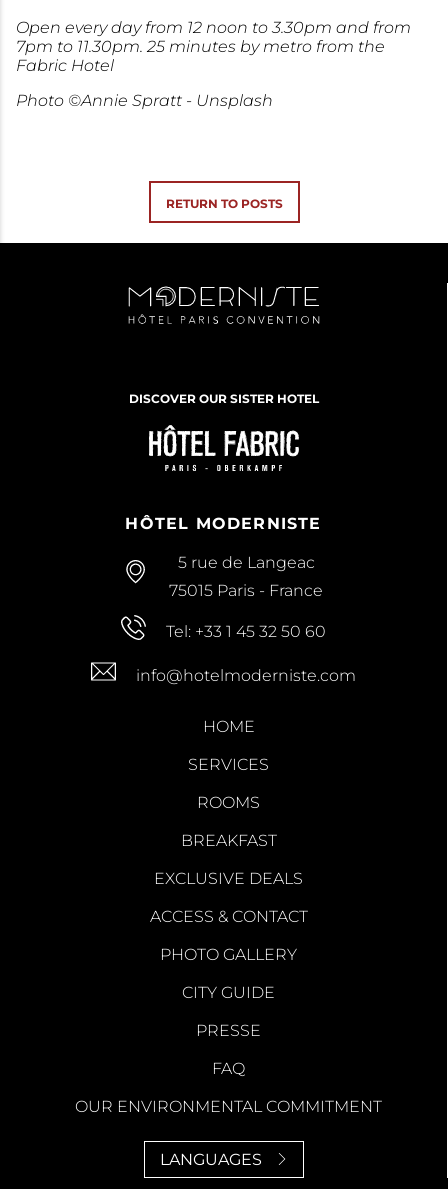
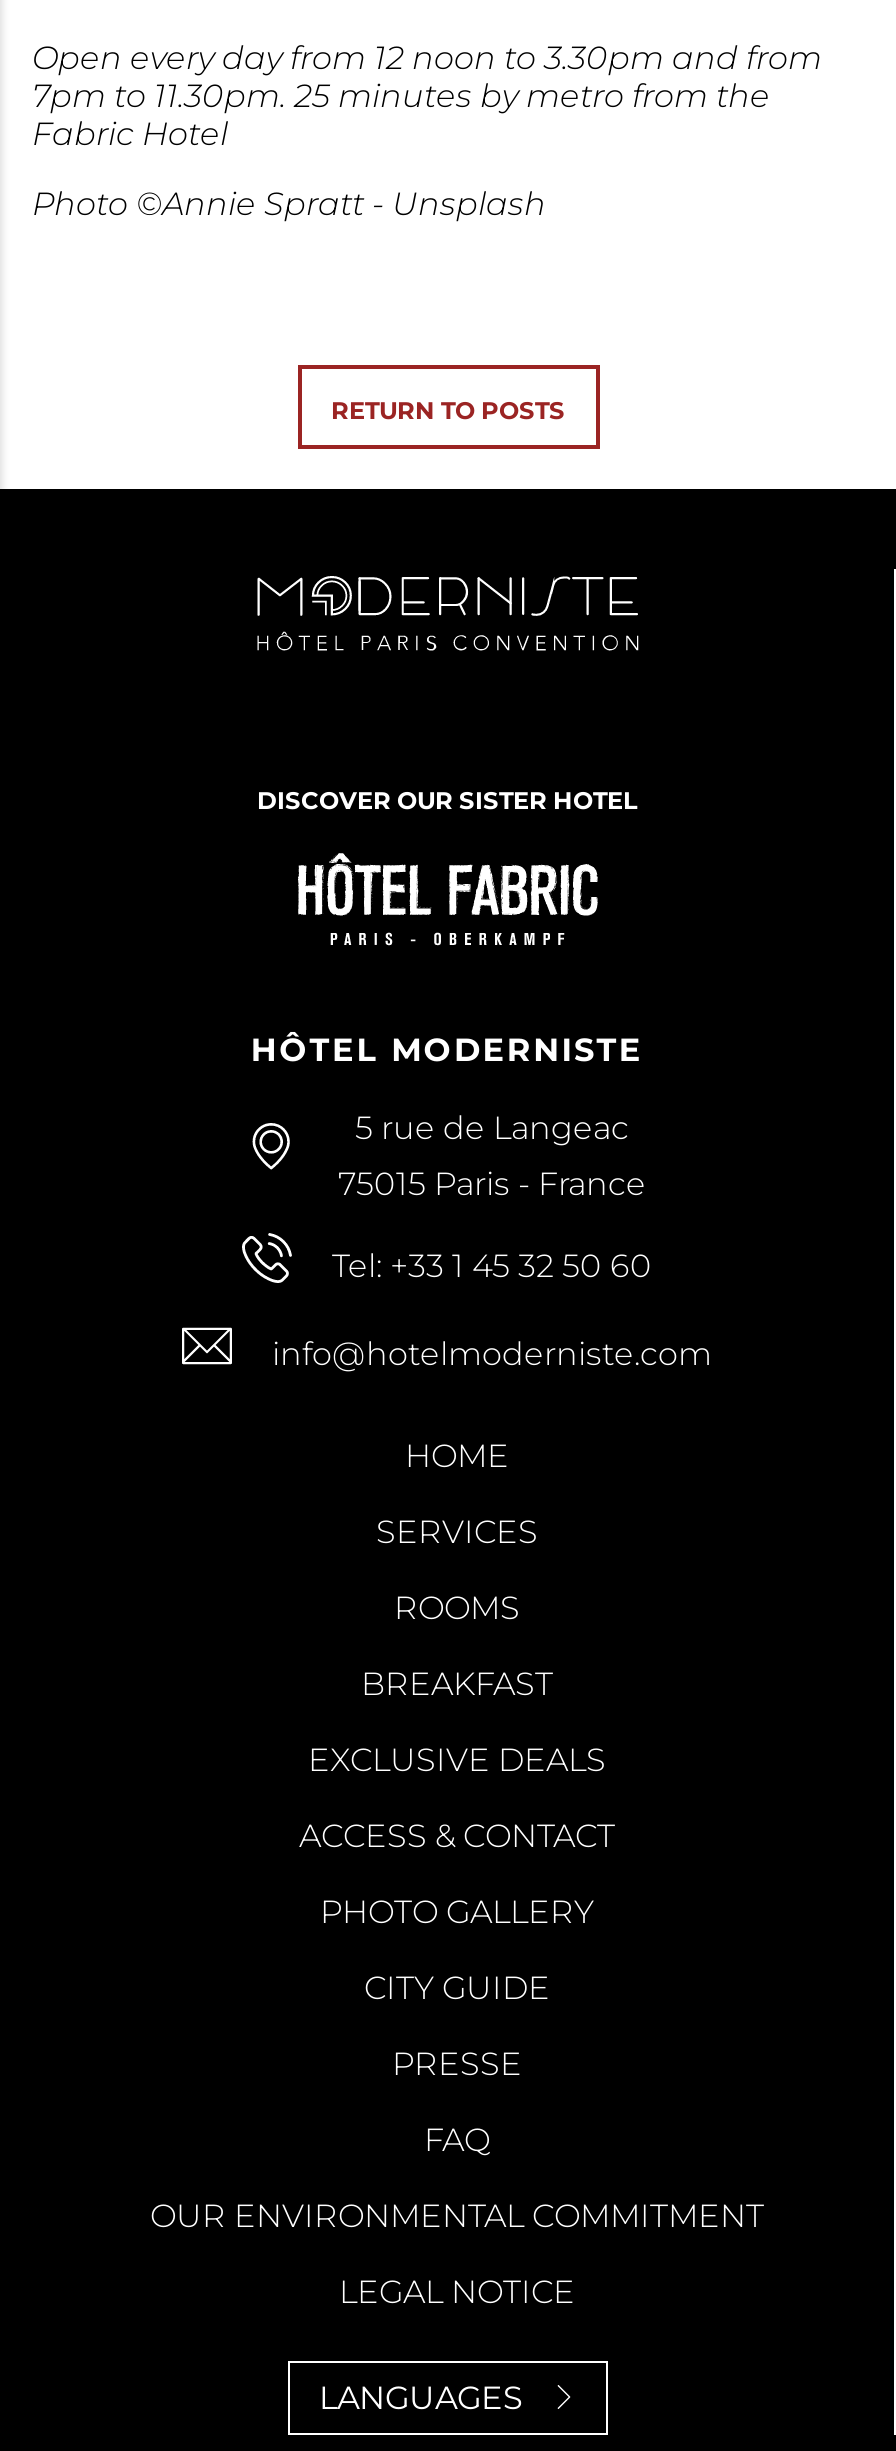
+ LEGAL NOTICE
